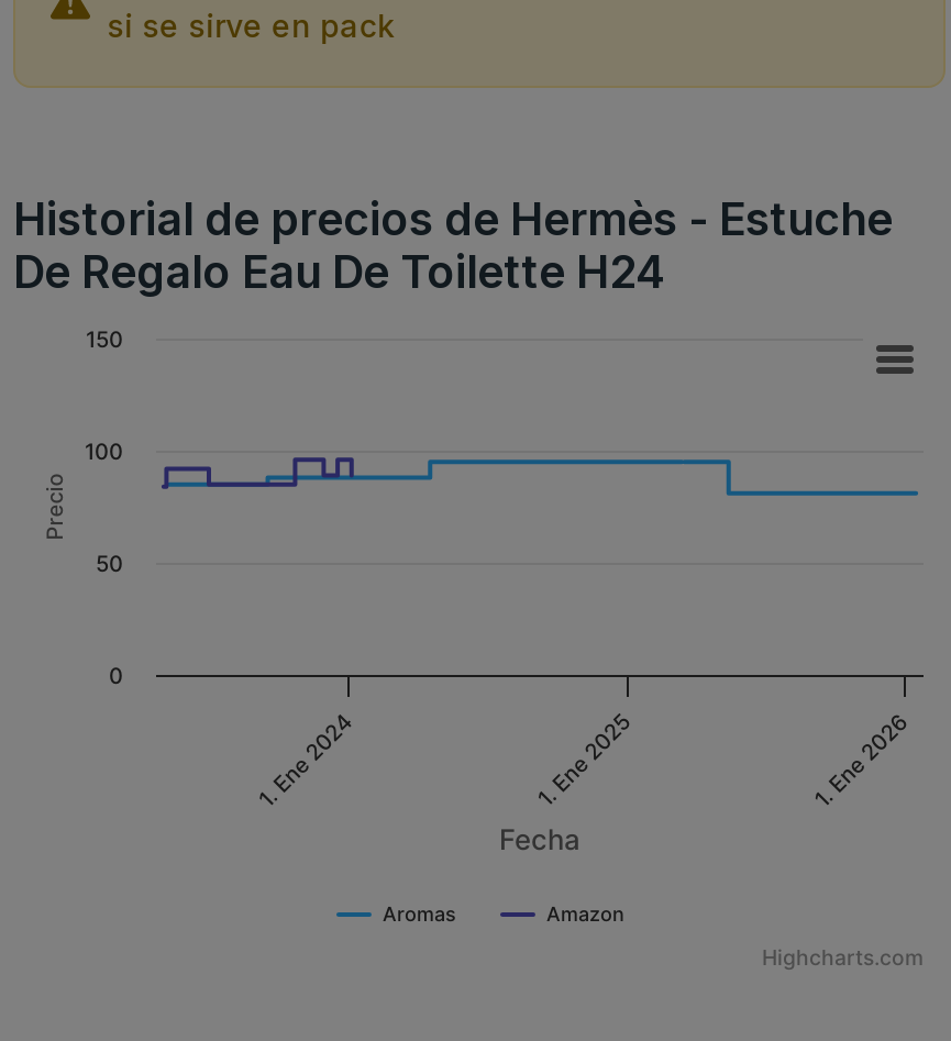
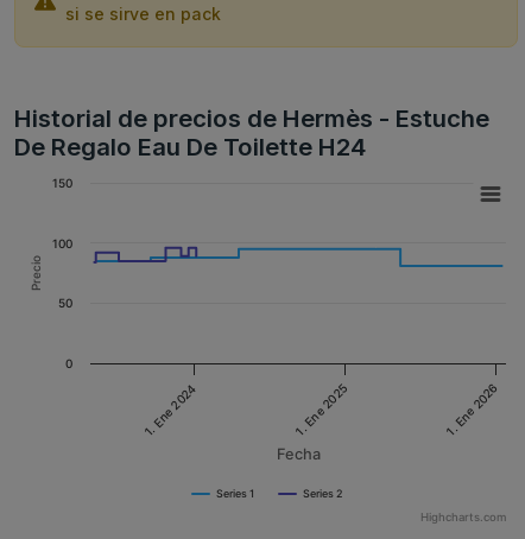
- Aromas
- Amazon
+ Series 1
+ Series 2
